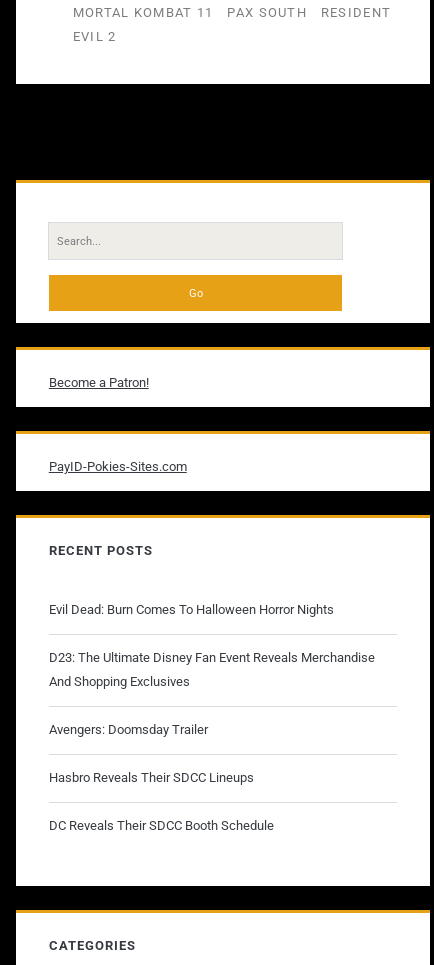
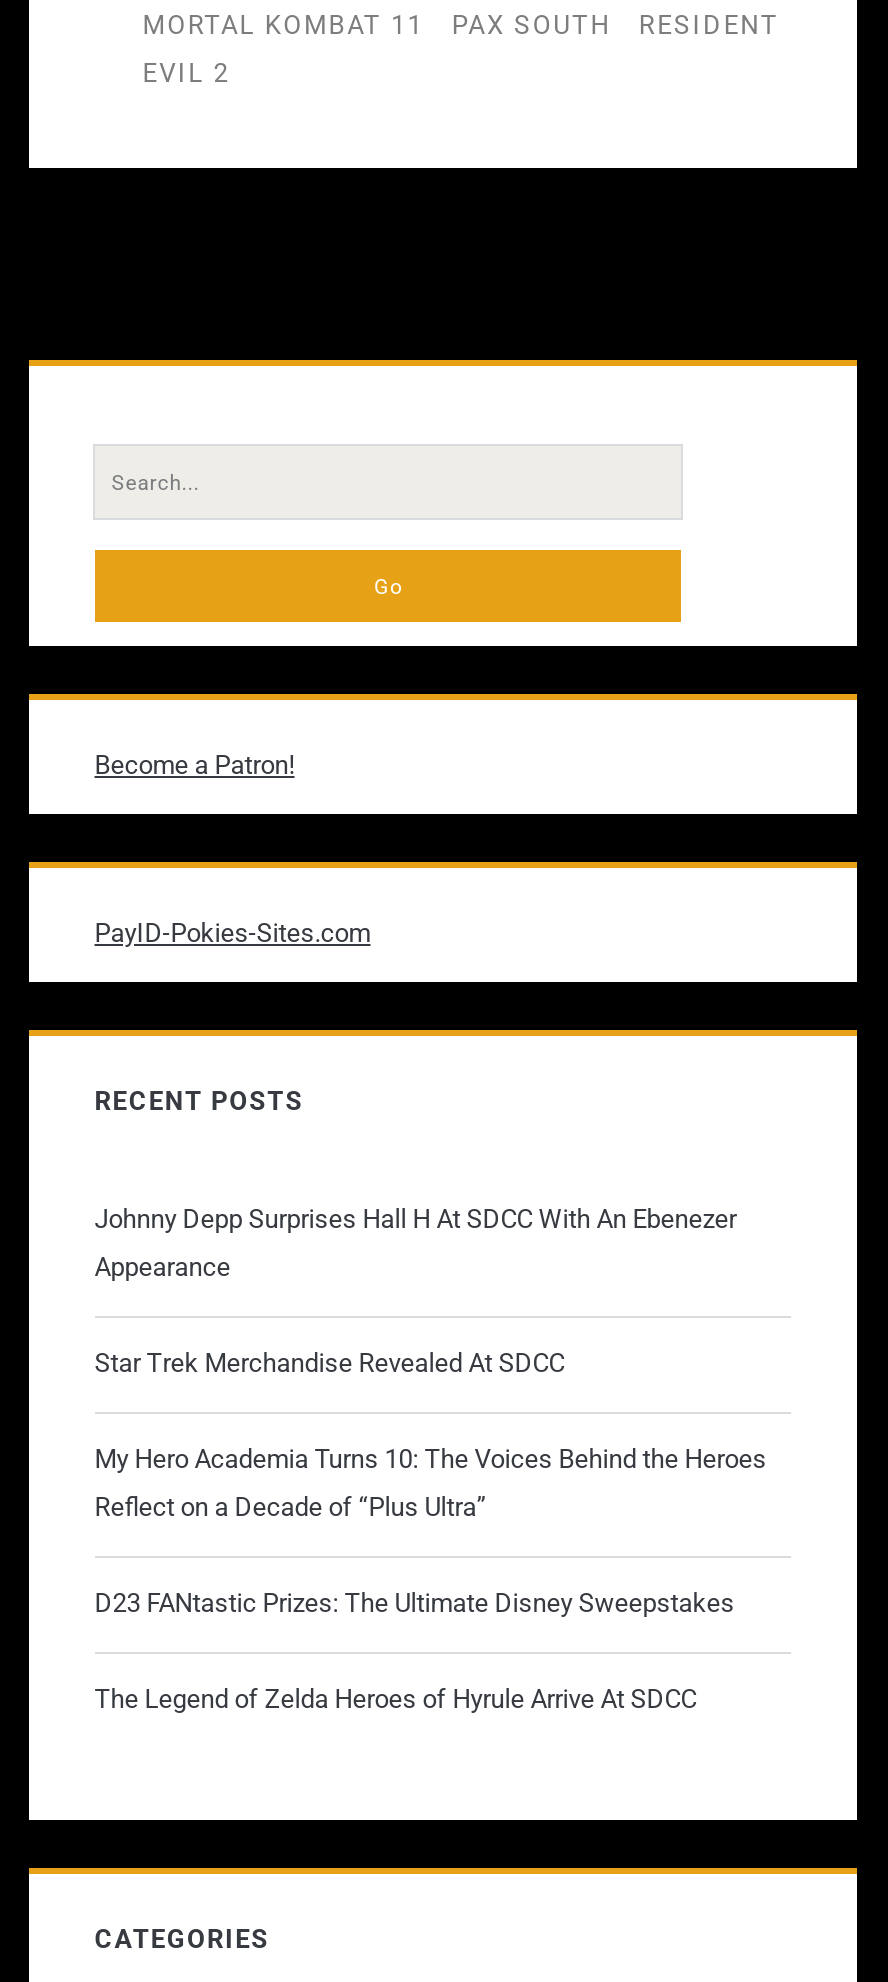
- Evil Dead: Burn Comes To Halloween Horror Nights
- D23: The Ultimate Disney Fan Event Reveals Merchandise
- And Shopping Exclusives
- Avengers: Doomsday Trailer
- Hasbro Reveals Their SDCC Lineups
- DC Reveals Their SDCC Booth Schedule
+ Johnny Depp Surprises Hall H At SDCC With An Ebenezer
+ Appearance
+ Star Trek Merchandise Revealed At SDCC
+ My Hero Academia Turns 10: The Voices Behind the Heroes
+ Reflect on a Decade of “Plus Ultra”
+ D23 FANtastic Prizes: The Ultimate Disney Sweepstakes
+ The Legend of Zelda Heroes of Hyrule Arrive At SDCC
